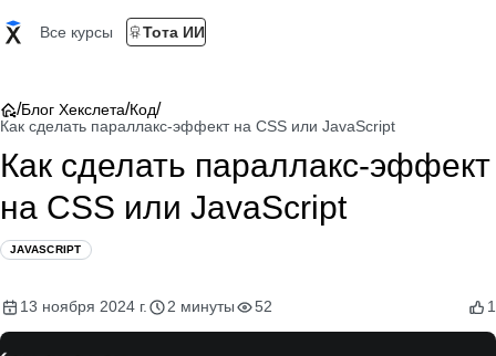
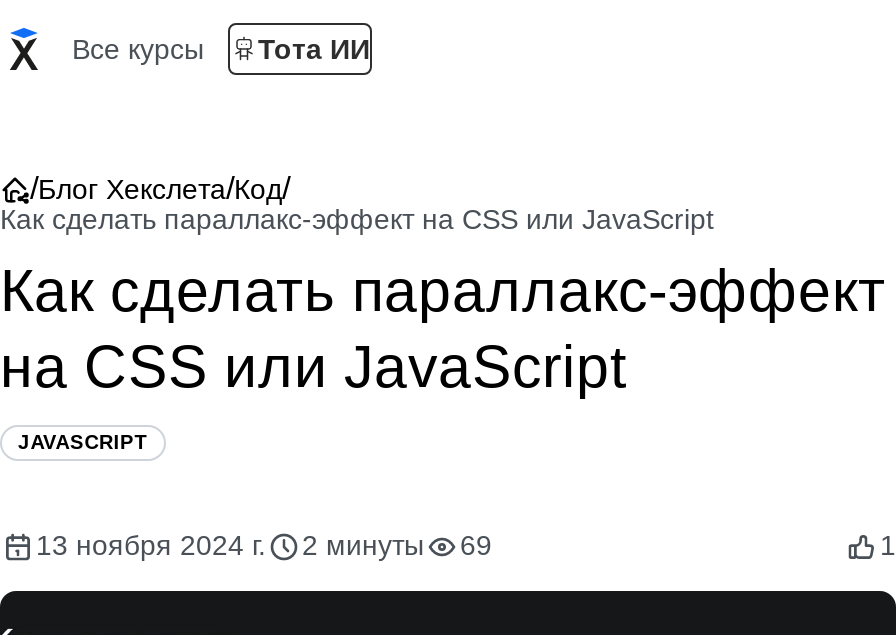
- 13 ноября 2024 г. 2 минуты 52
+ 13 ноября 2024 г. 2 минуты 69
